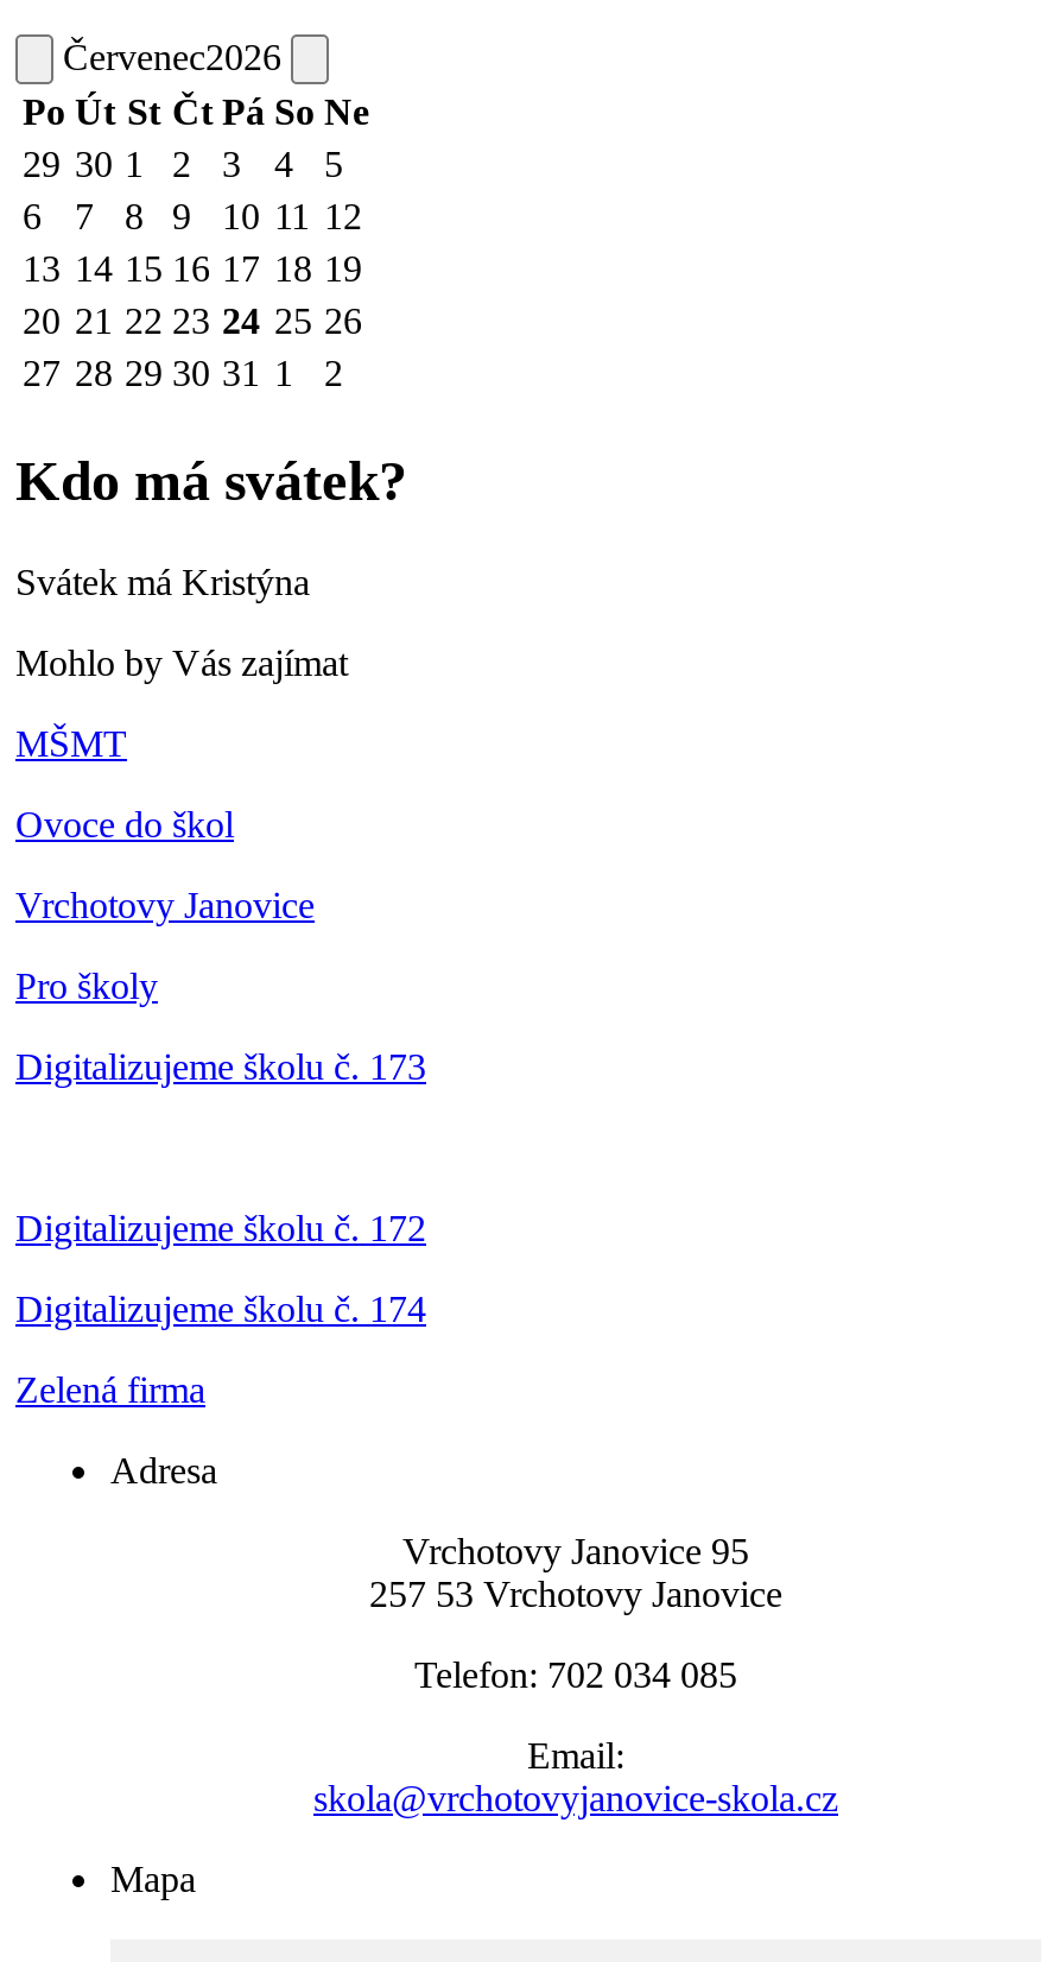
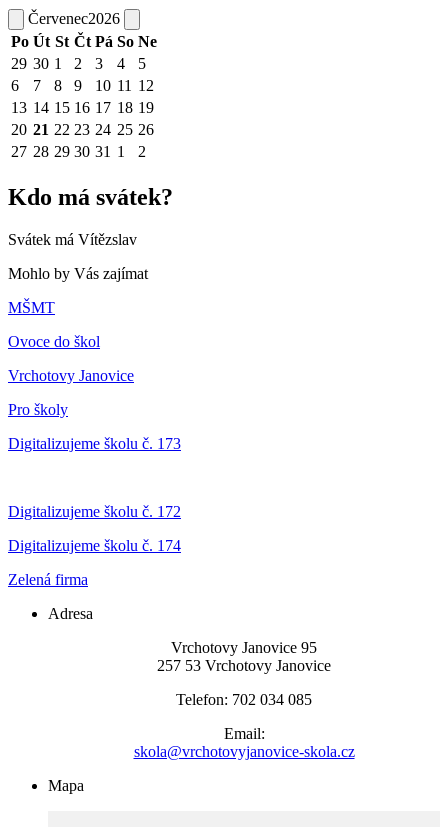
- Svátek má Kristýna
+ Svátek má Vítězslav
